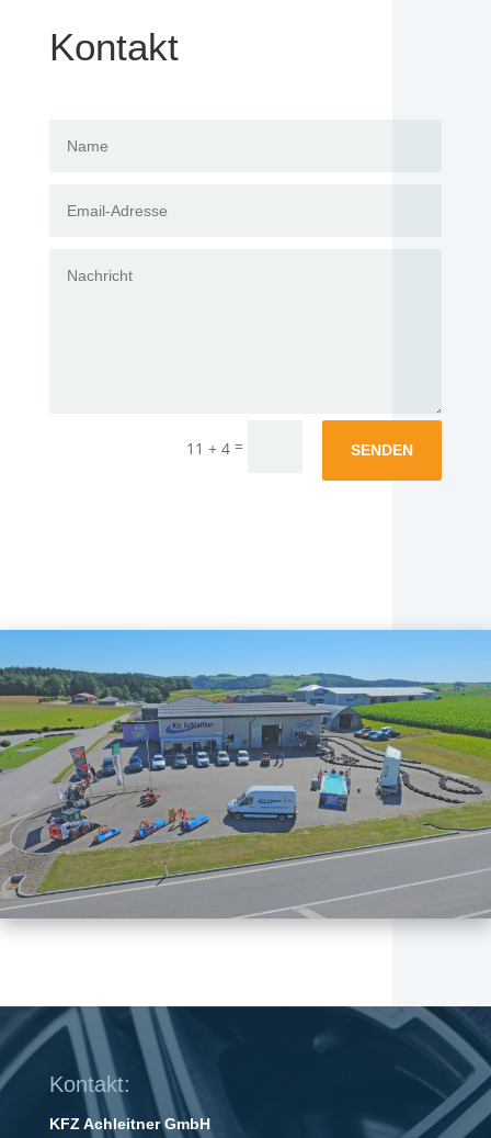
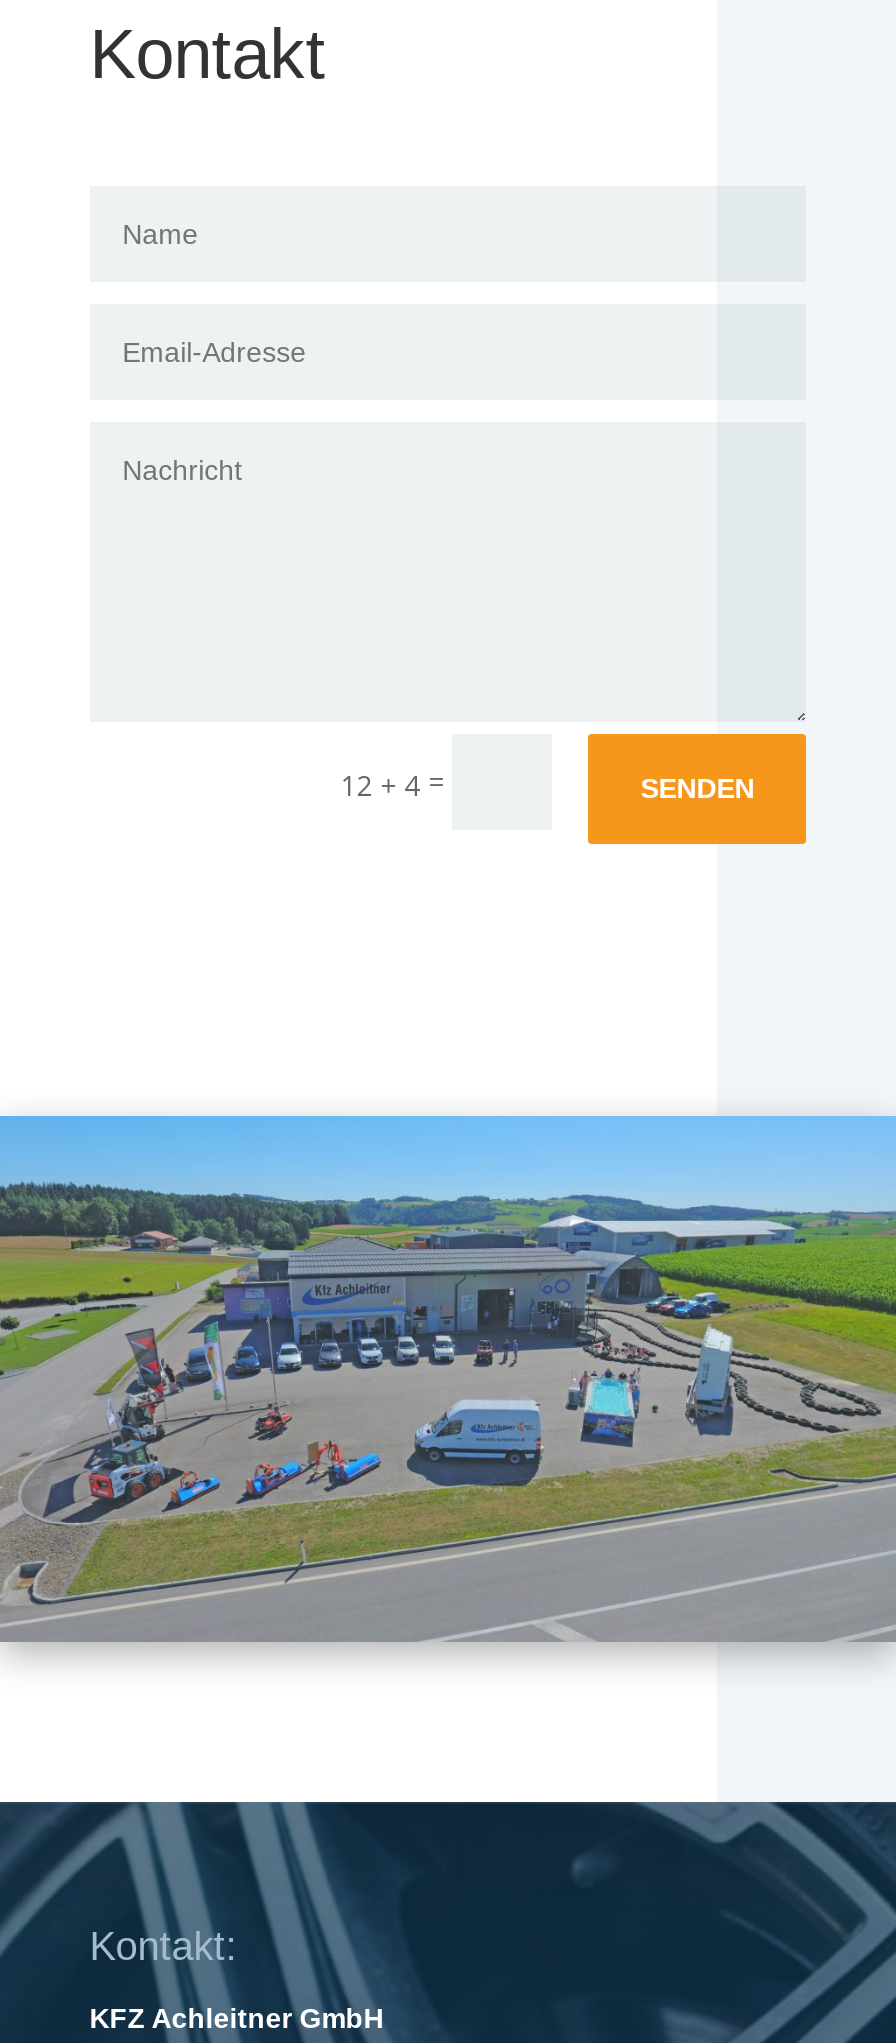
- 11 + 4 =
+ 12 + 4 =
